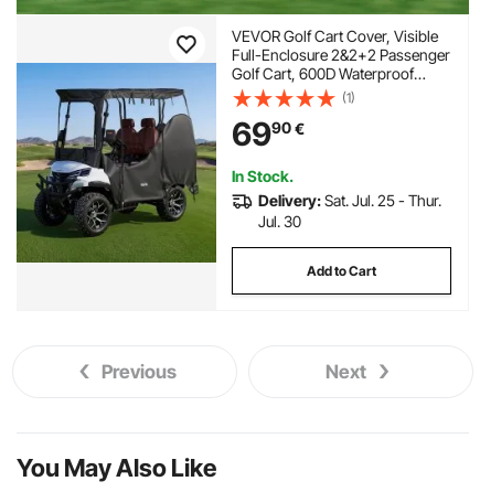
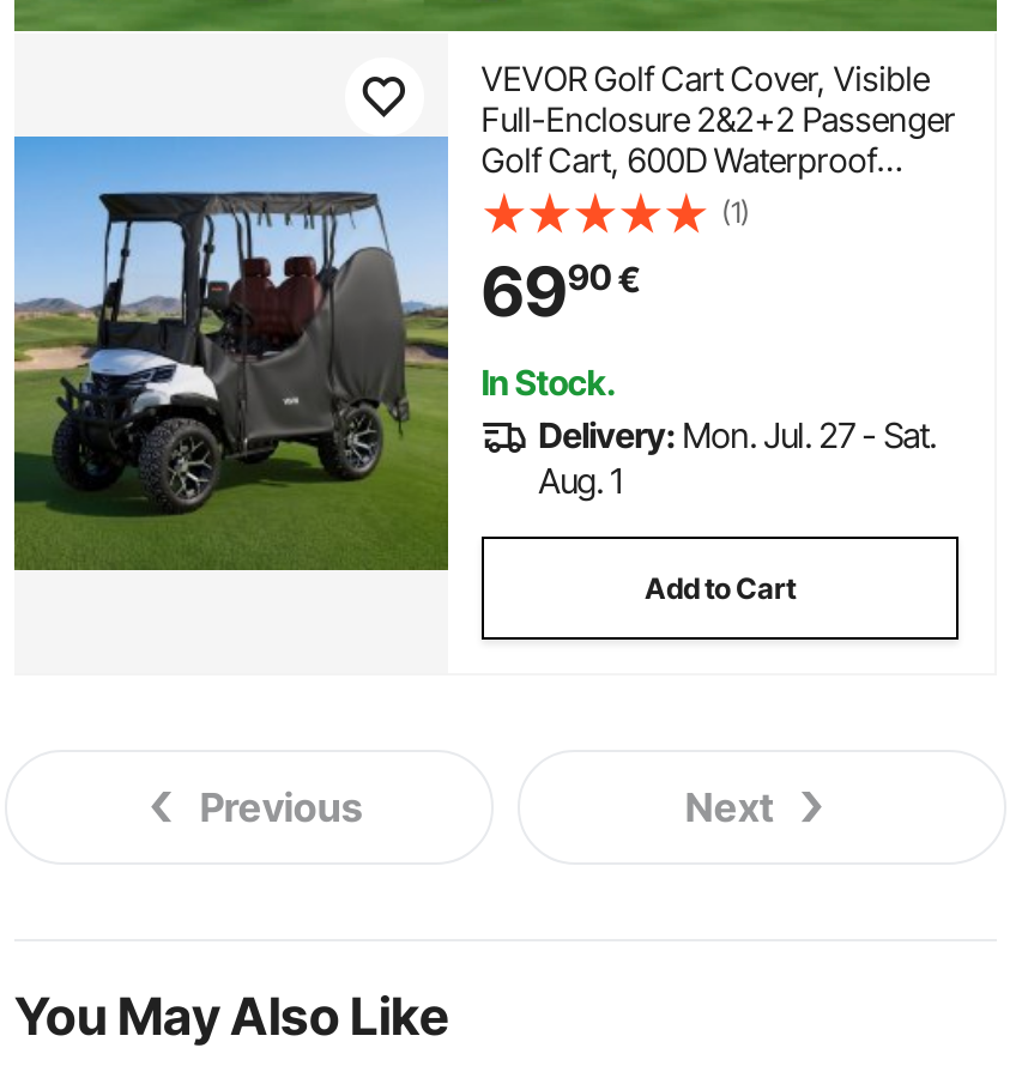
- Delivery: Sat. Jul. 25 - Thur.
- Jul. 30
+ Delivery: Mon. Jul. 27 - Sat.
+ Aug. 1
